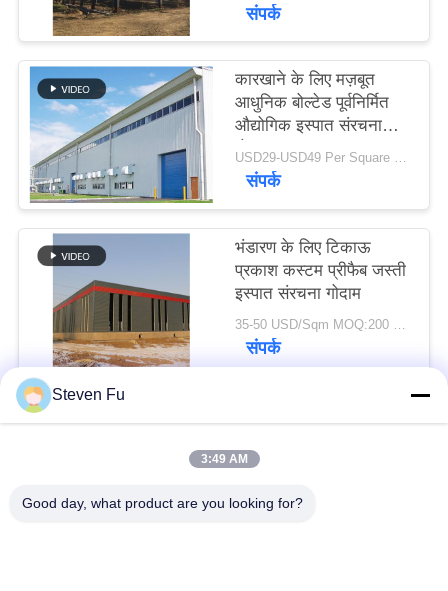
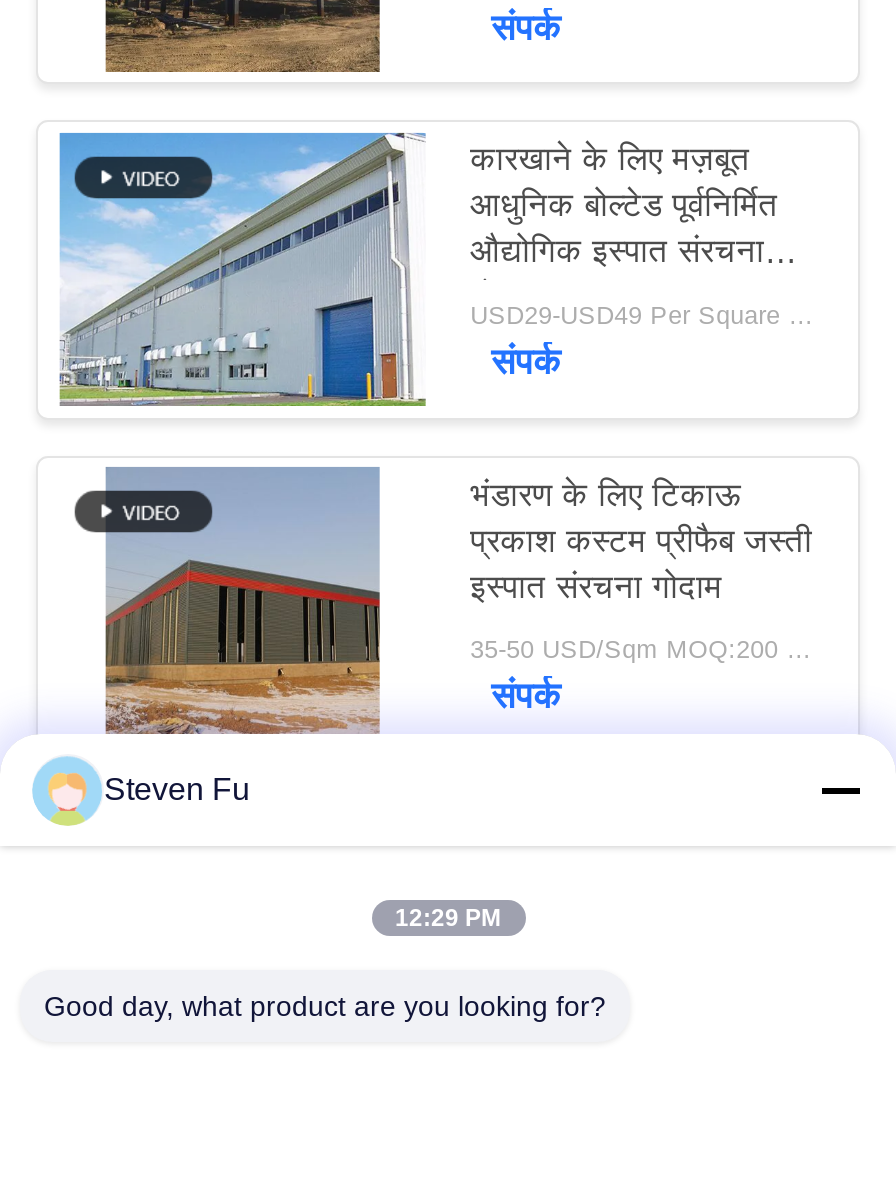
- 3:49 AM
+ 12:29 PM
